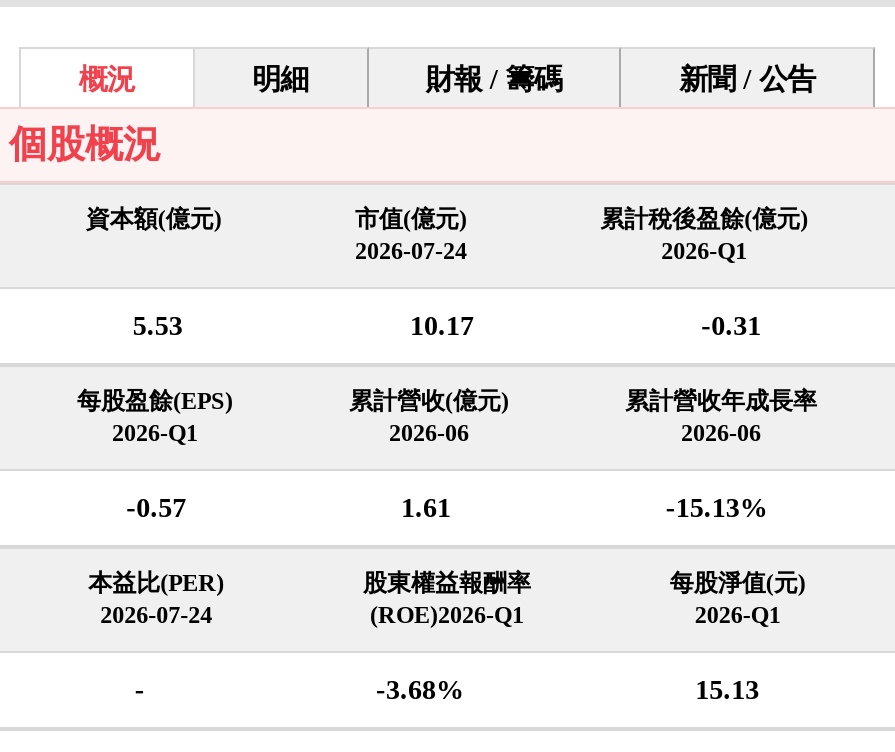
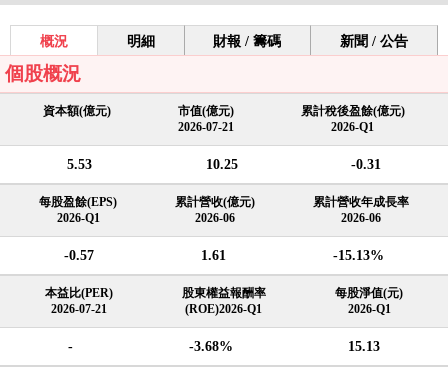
- 2026-07-24
+ 2026-07-21

- 10.17
+ 10.25

- 2026-07-24
+ 2026-07-21
